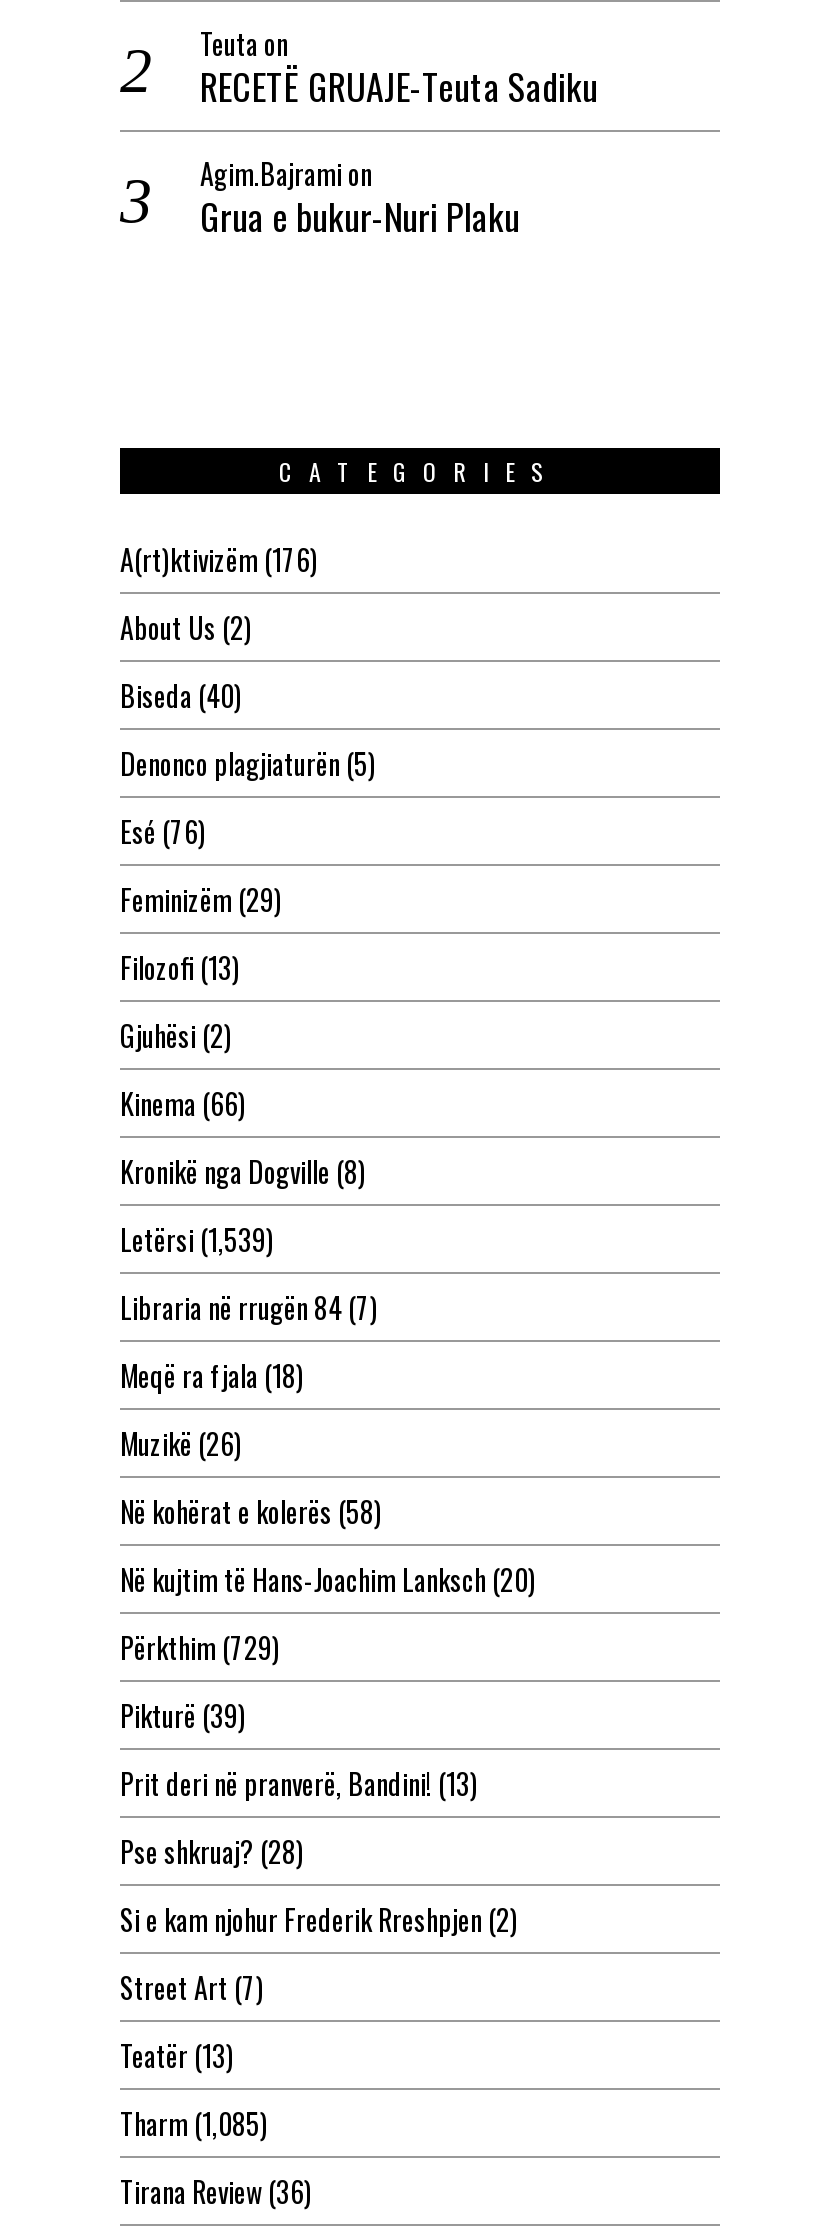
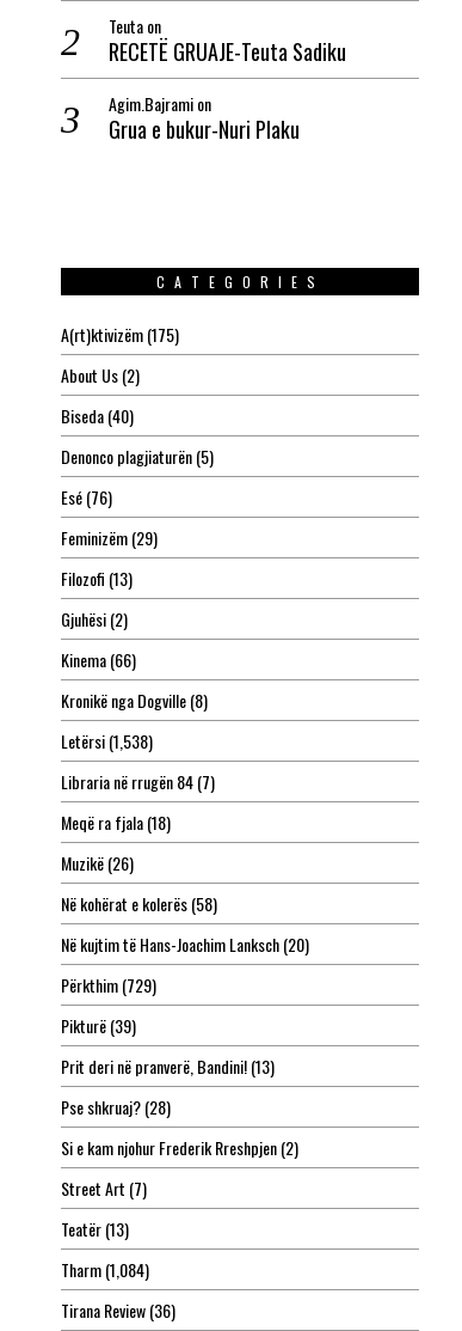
- A(rt)ktivizëm (176)
+ A(rt)ktivizëm (175)

- Letërsi (1,539)
+ Letërsi (1,538)

- Tharm (1,085)
+ Tharm (1,084)
